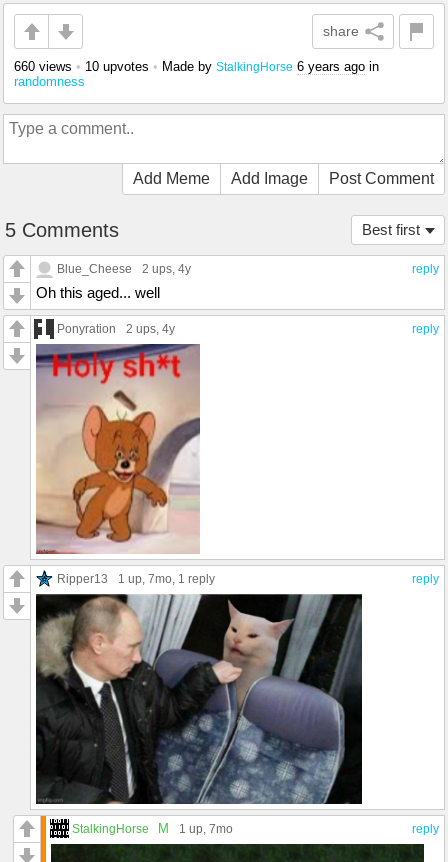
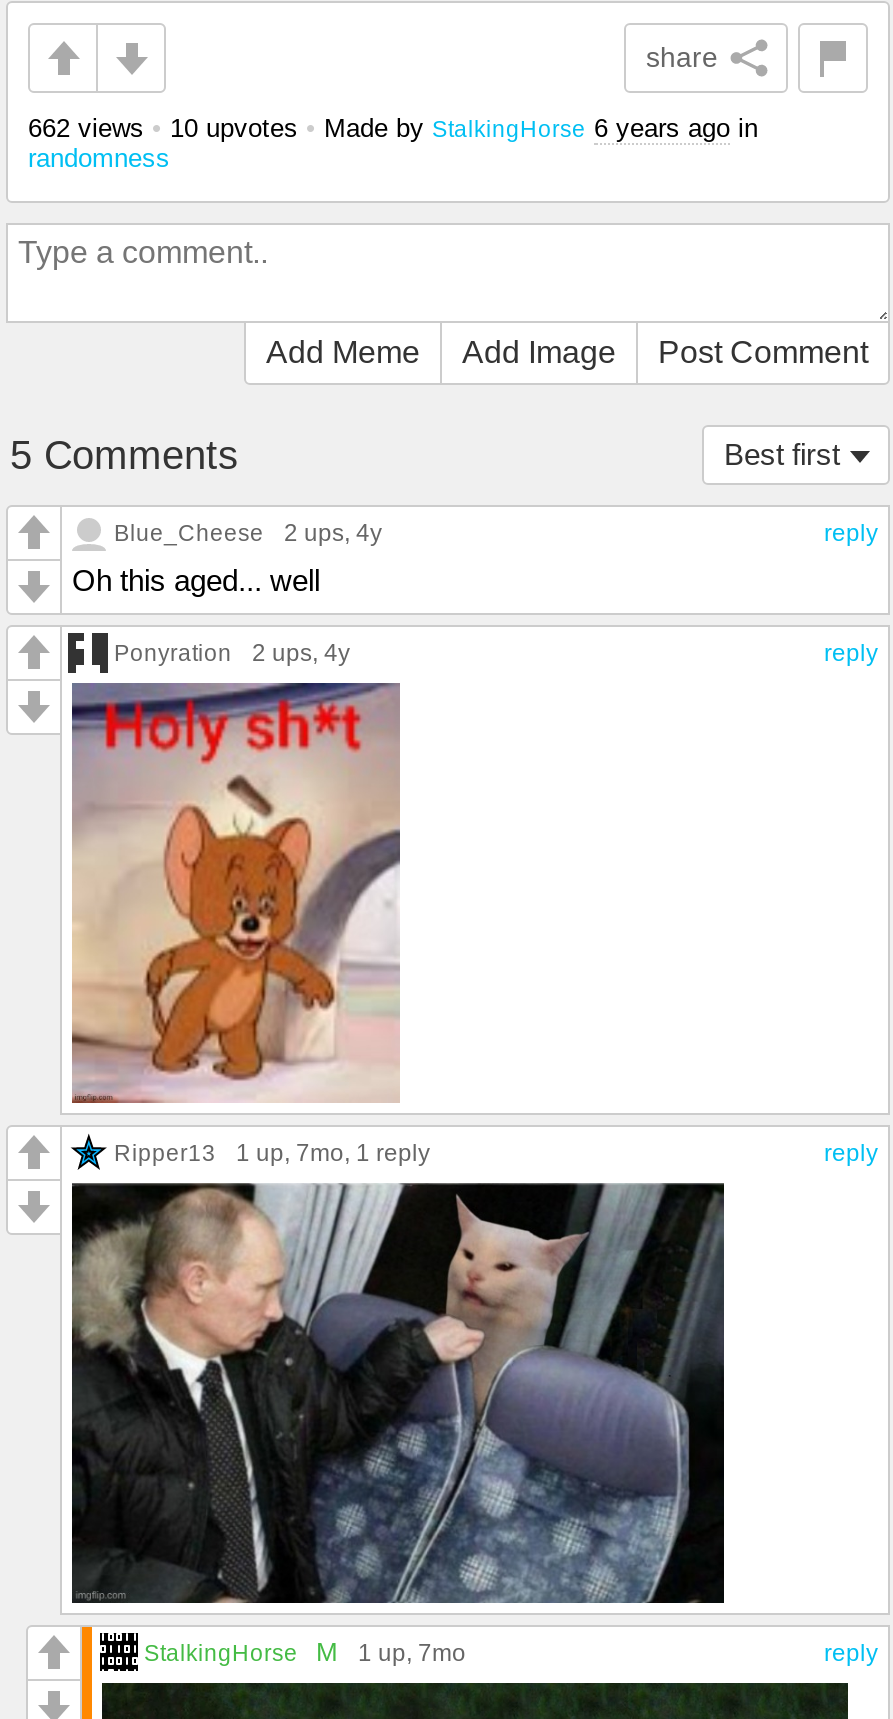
- 660 views • 10 upvotes • Made by StalkingHorse 6 years ago in
+ 662 views • 10 upvotes • Made by StalkingHorse 6 years ago in
